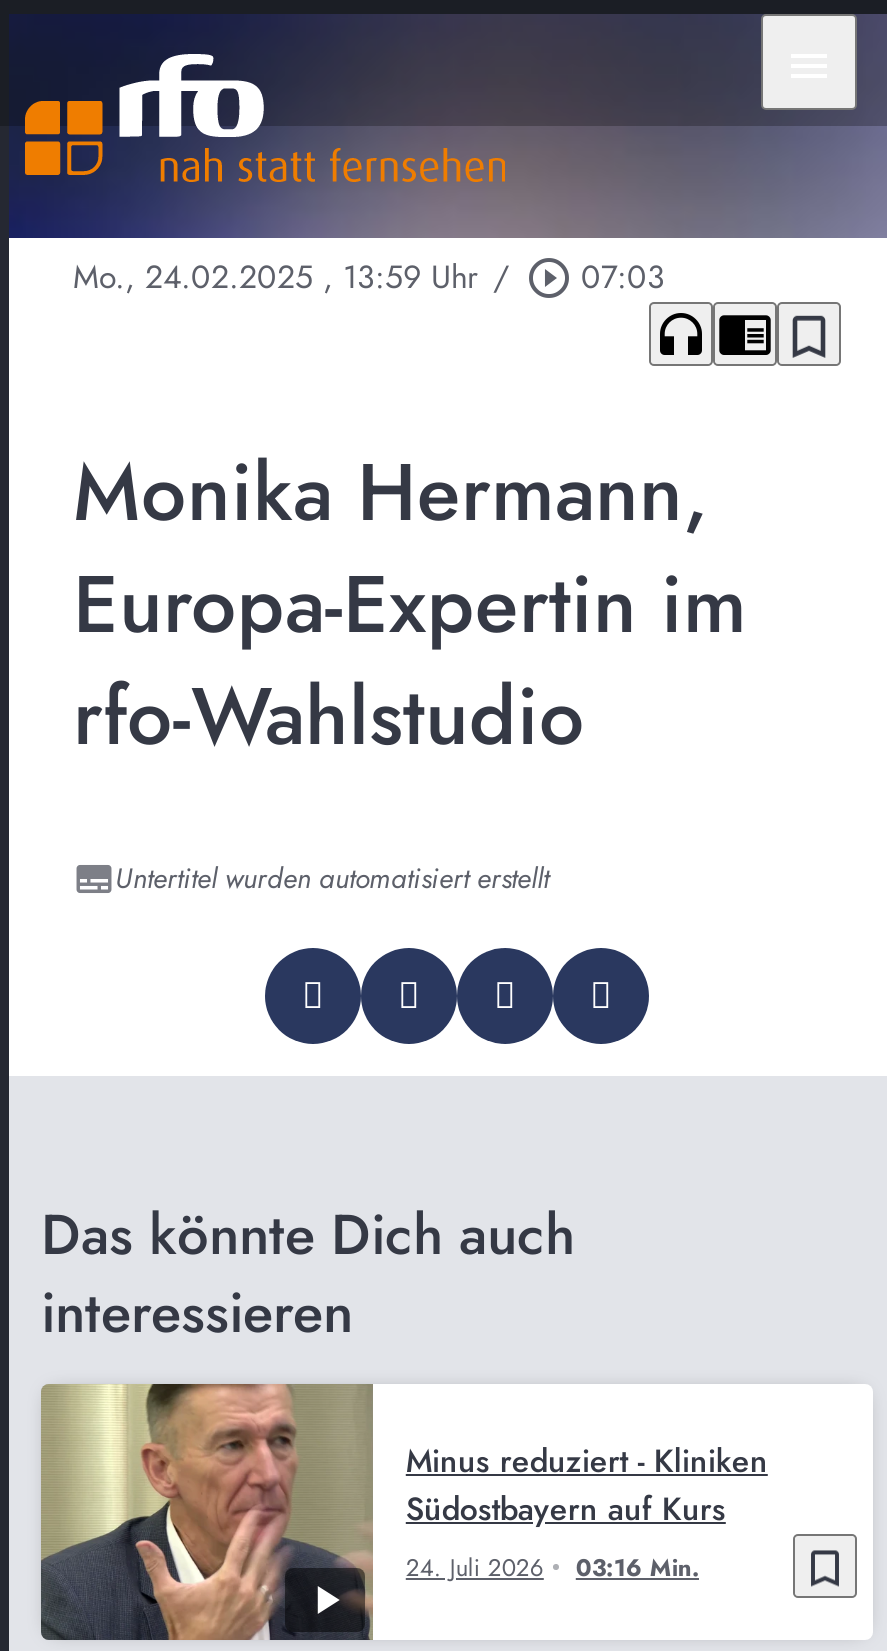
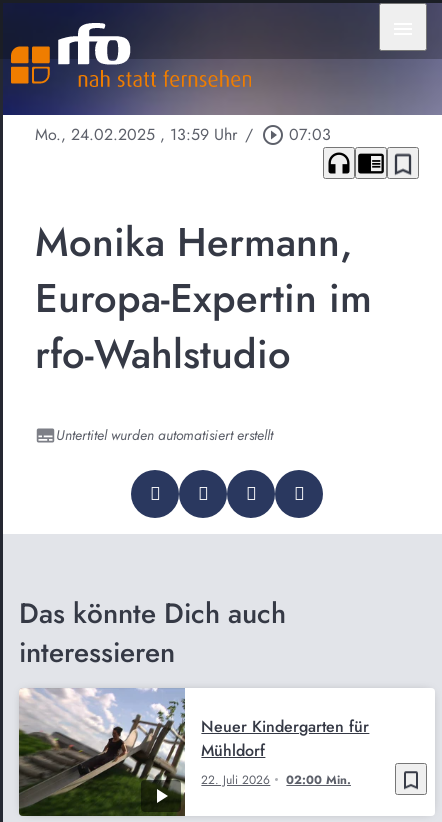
- [image]
- 24. Juli 2026
- 03:16 Min.
+ [image]
+ 22. Juli 2026
+ 02:00 Min.

- Minus reduziert - Kliniken
- Südostbayern auf Kurs
+ Neuer Kindergarten für
+ Mühldorf
